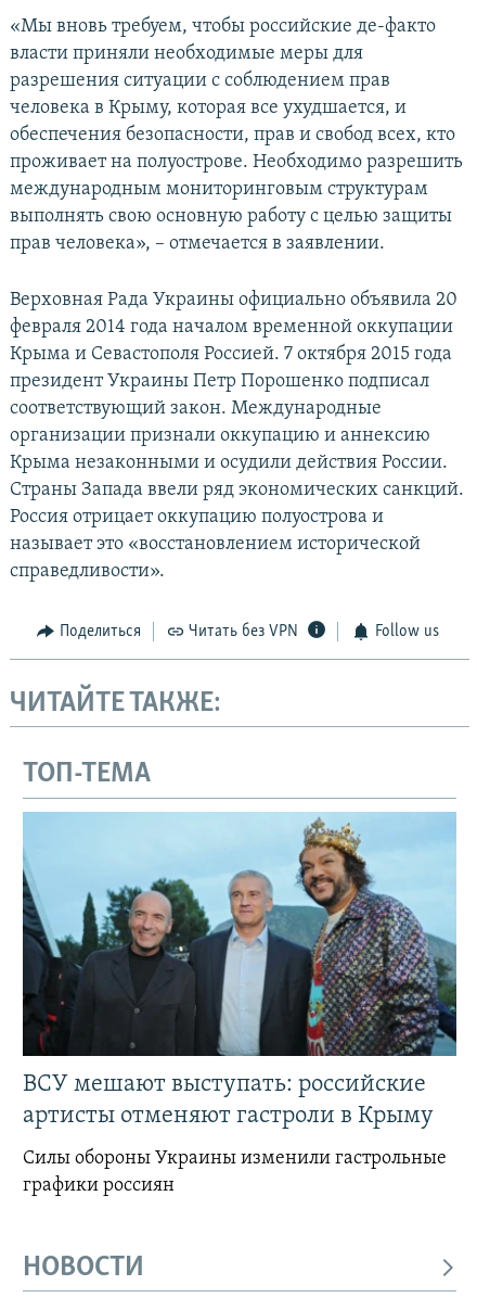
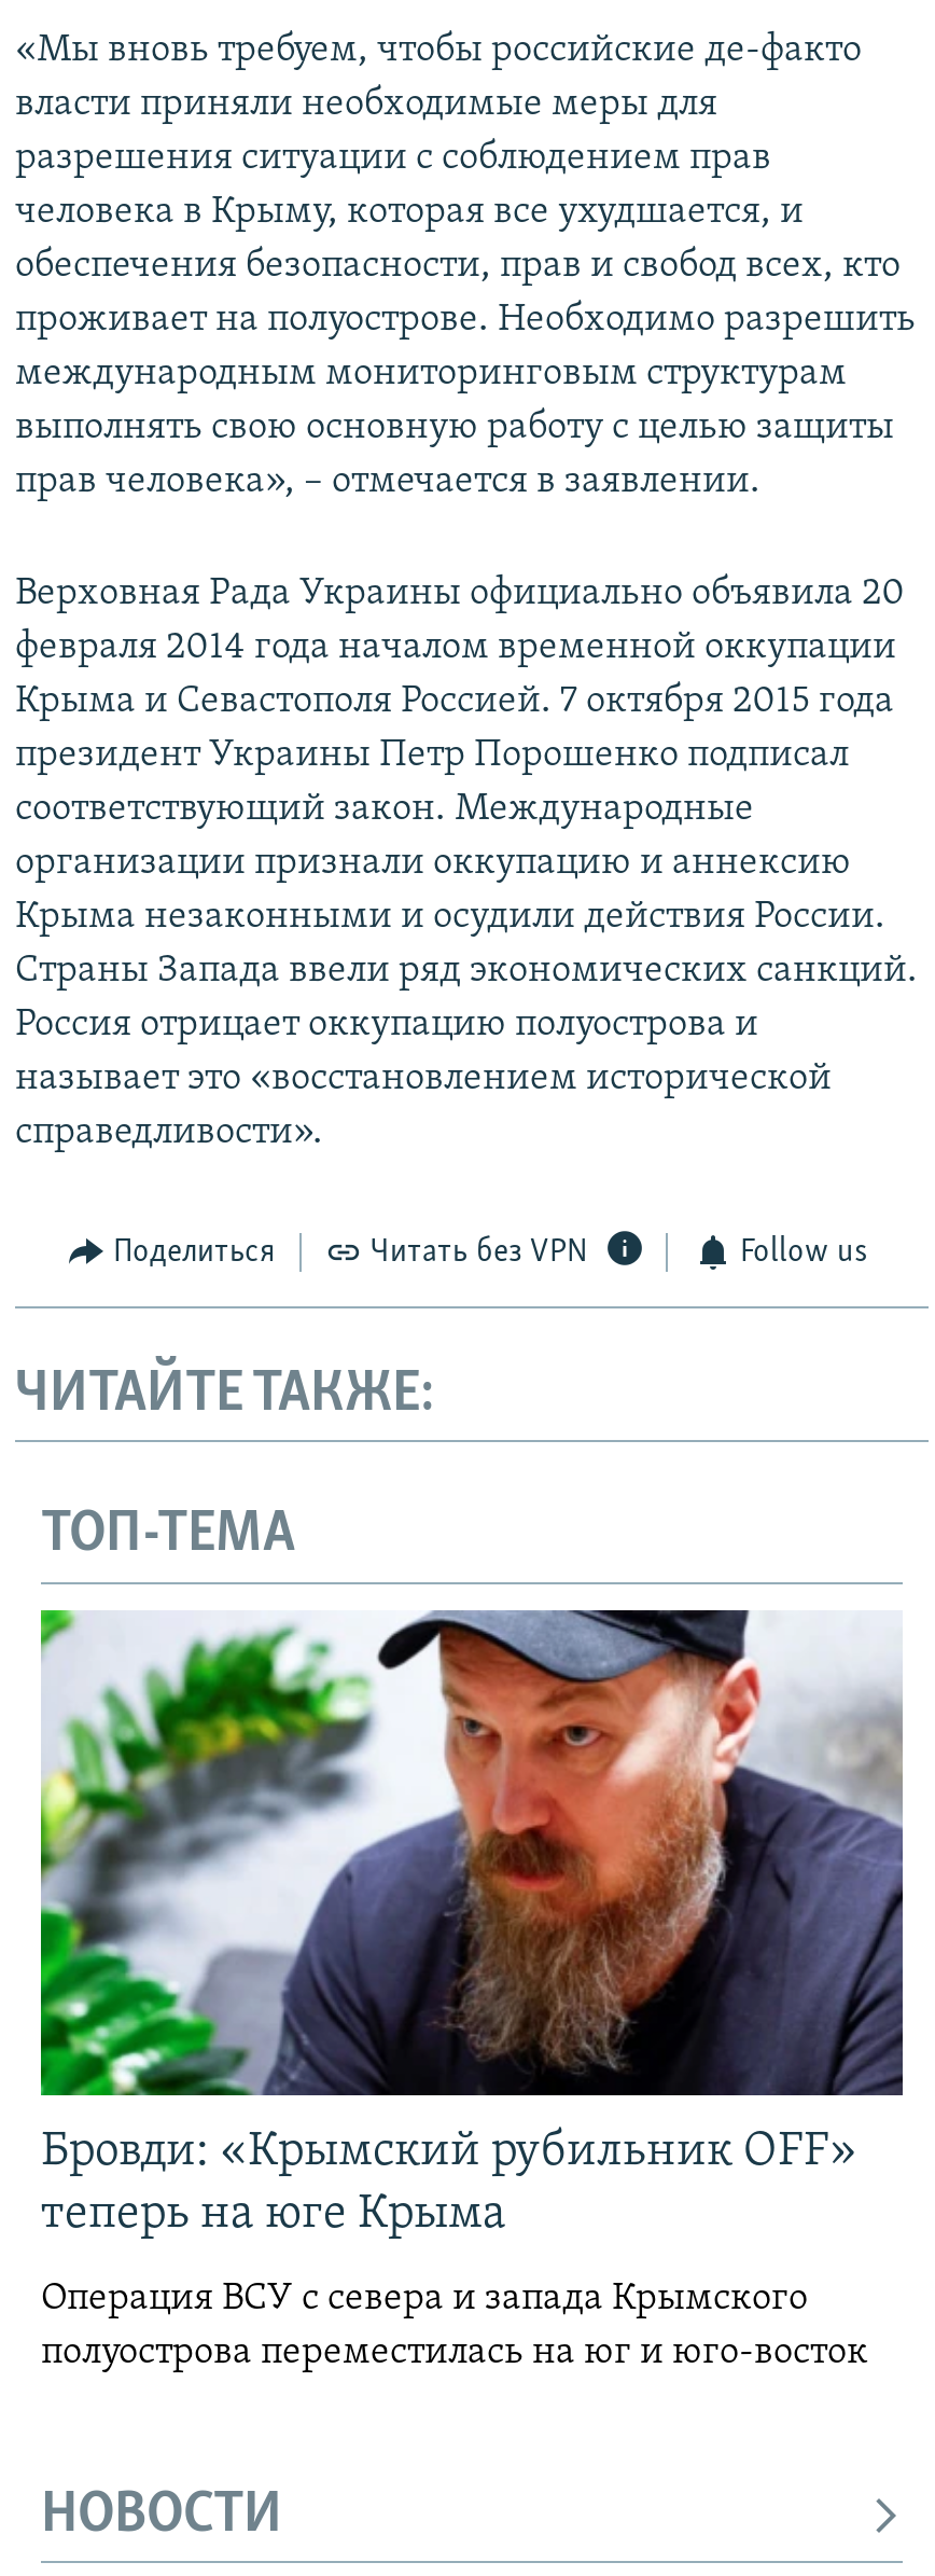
- [image]
- ВСУ мешают выступать: российские
- артисты отменяют гастроли в Крыму
+ [image]
+ Бровди: «Крымский рубильник OFF»
+ теперь на юге Крыма

- Силы обороны Украины изменили гастрольные
- графики россиян
+ Операция ВСУ с севера и запада Крымского
+ полуострова переместилась на юг и юго-восток
